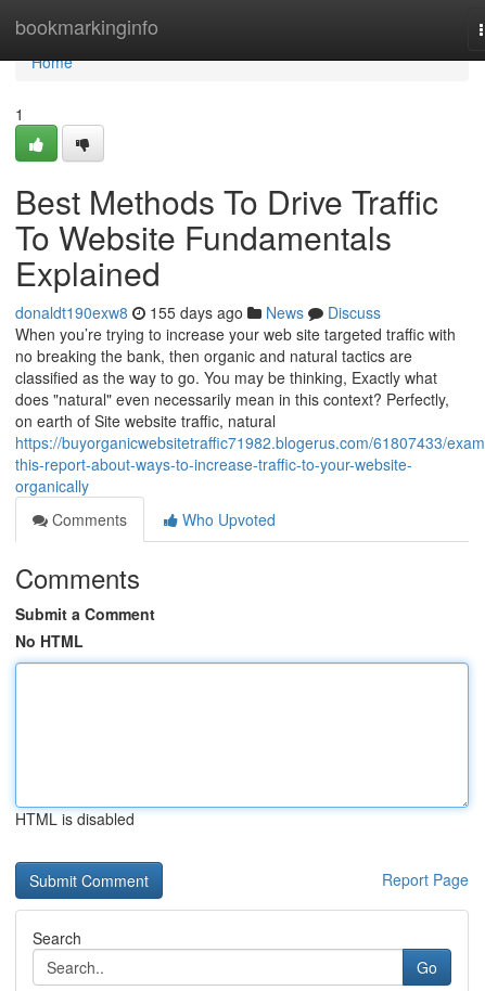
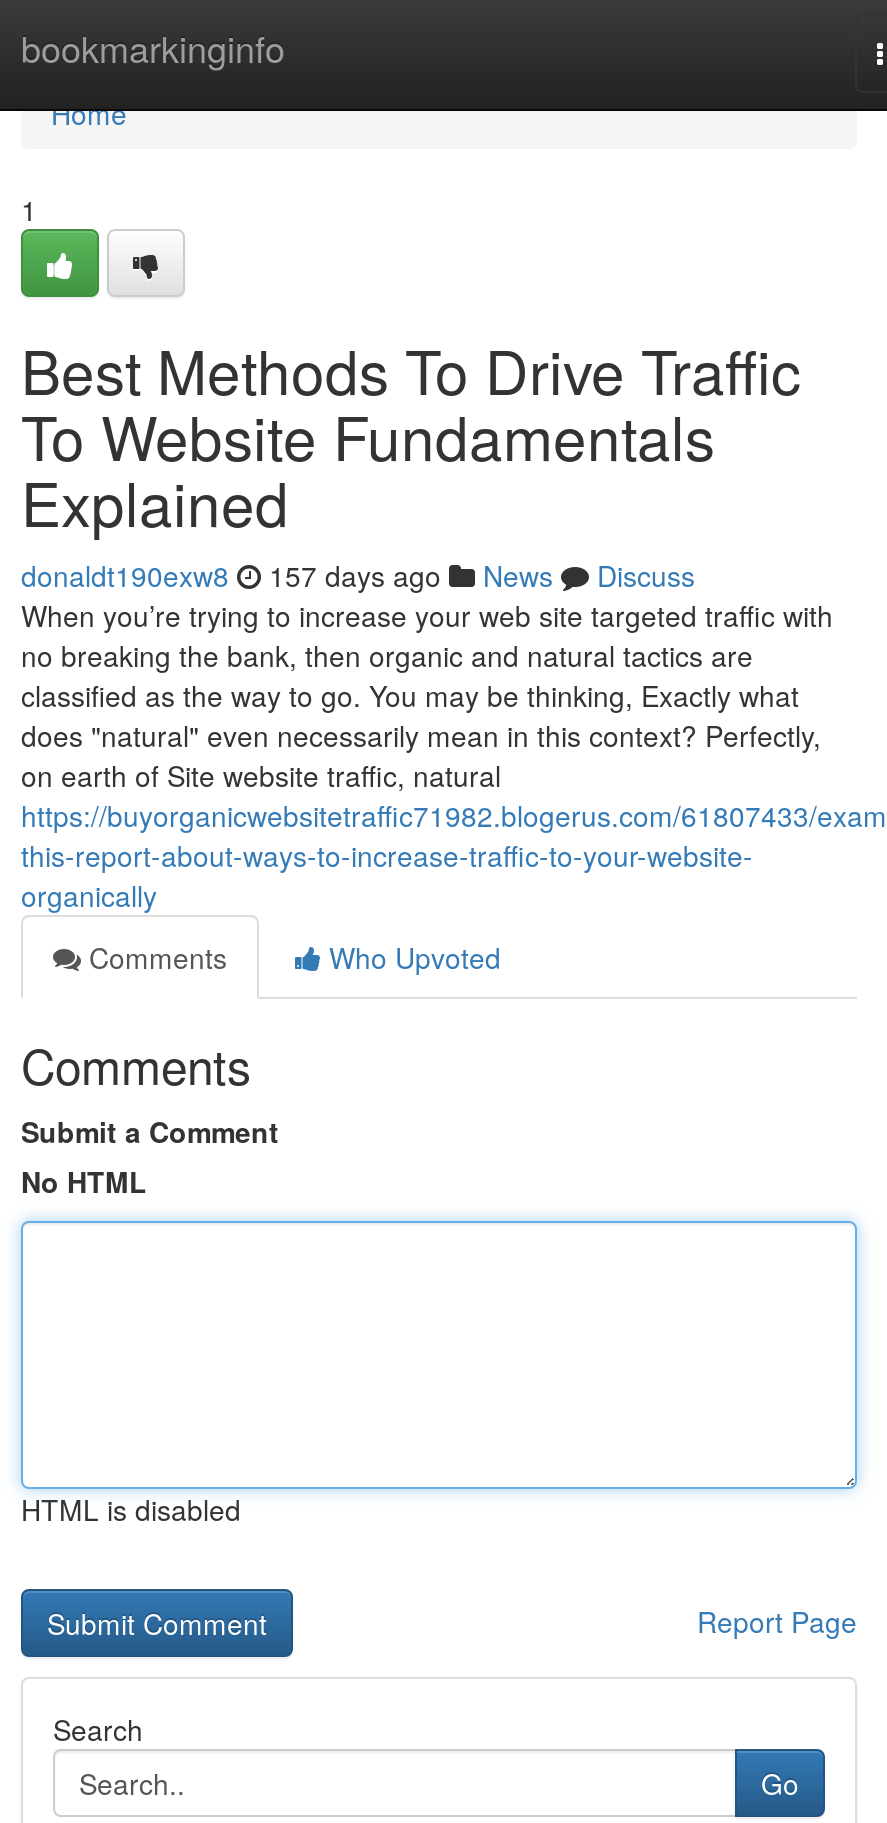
- donaldt190exw8 155 days ago News Discuss
+ donaldt190exw8 157 days ago News Discuss
